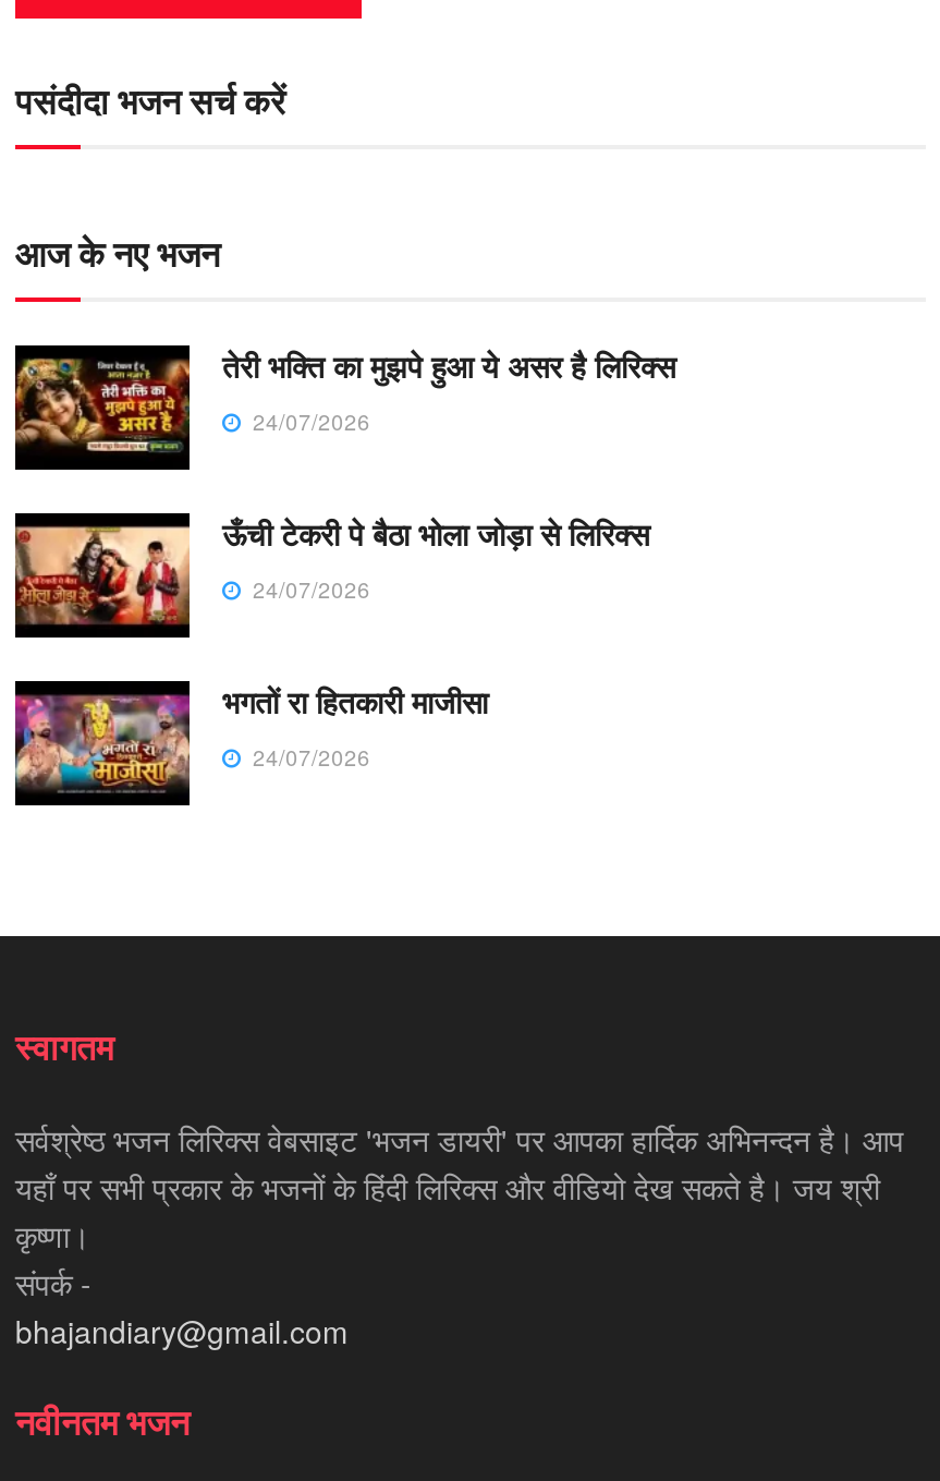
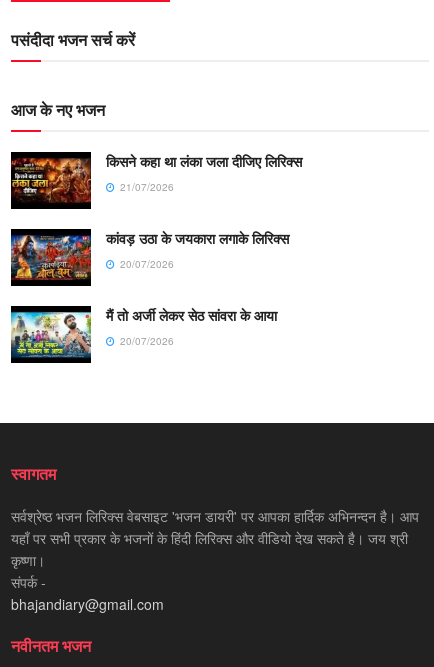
- [image]
- तेरी भक्ति का मुझपे हुआ ये असर है लिरिक्स
- 24/07/2026
+ [image]
+ किसने कहा था लंका जला दीजिए लिरिक्स
+ 21/07/2026

- [image]
- ऊँची टेकरी पे बैठा भोला जोड़ा से लिरिक्स
- 24/07/2026
+ [image]
+ कांवड़ उठा के जयकारा लगाके लिरिक्स
+ 20/07/2026

- [image]
- भगतों रा हितकारी माजीसा
- 24/07/2026
+ [image]
+ मैं तो अर्जी लेकर सेठ सांवरा के आया
+ 20/07/2026
